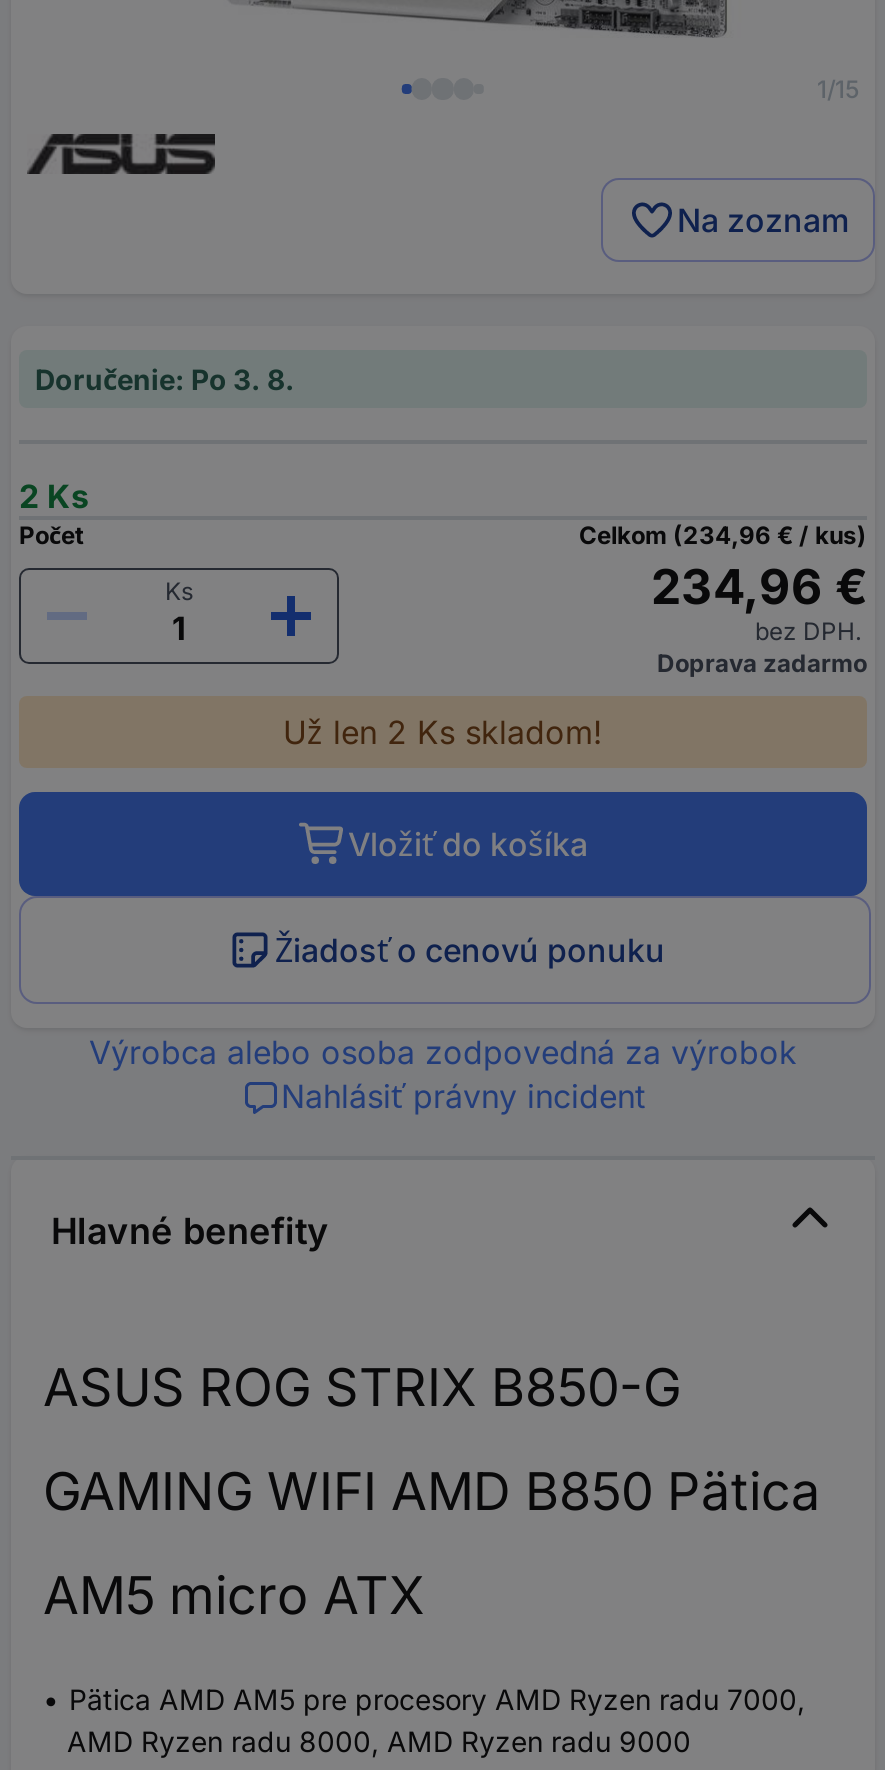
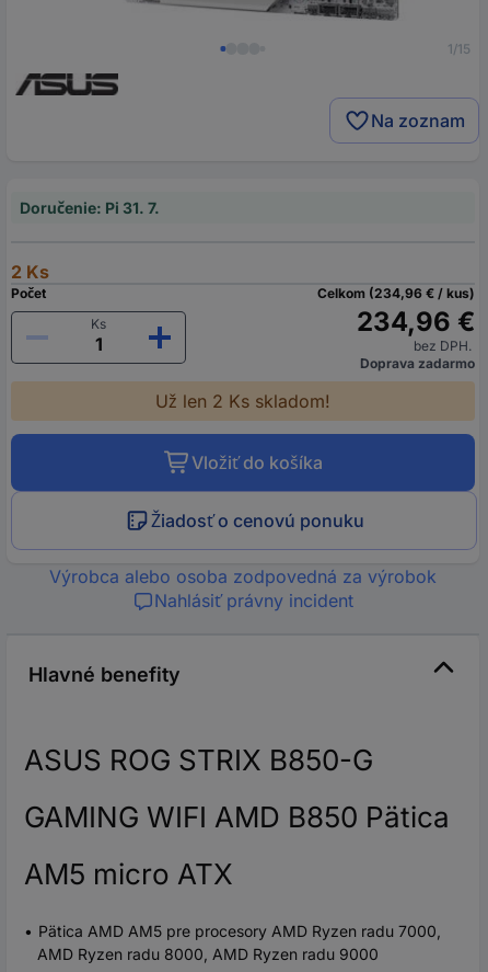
- Doručenie: Po 3. 8.
+ Doručenie: Pi 31. 7.
